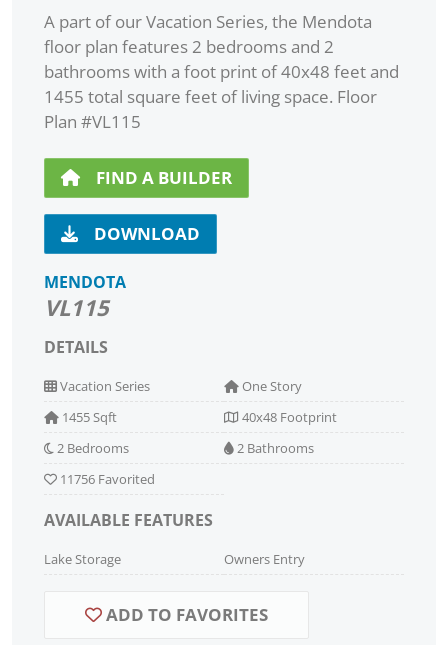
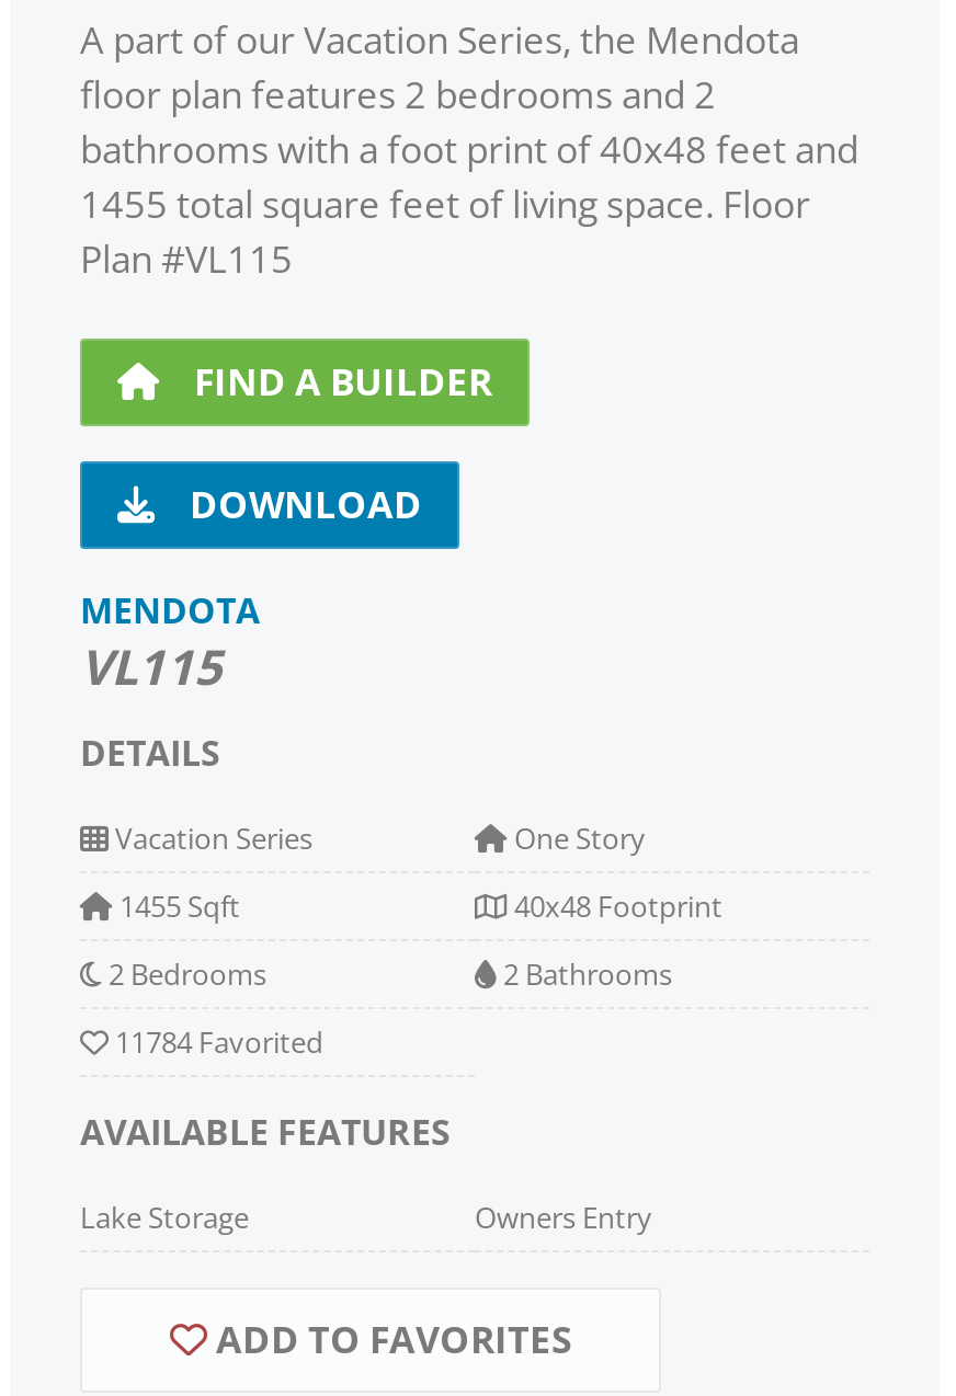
- 11756 Favorited
+ 11784 Favorited
